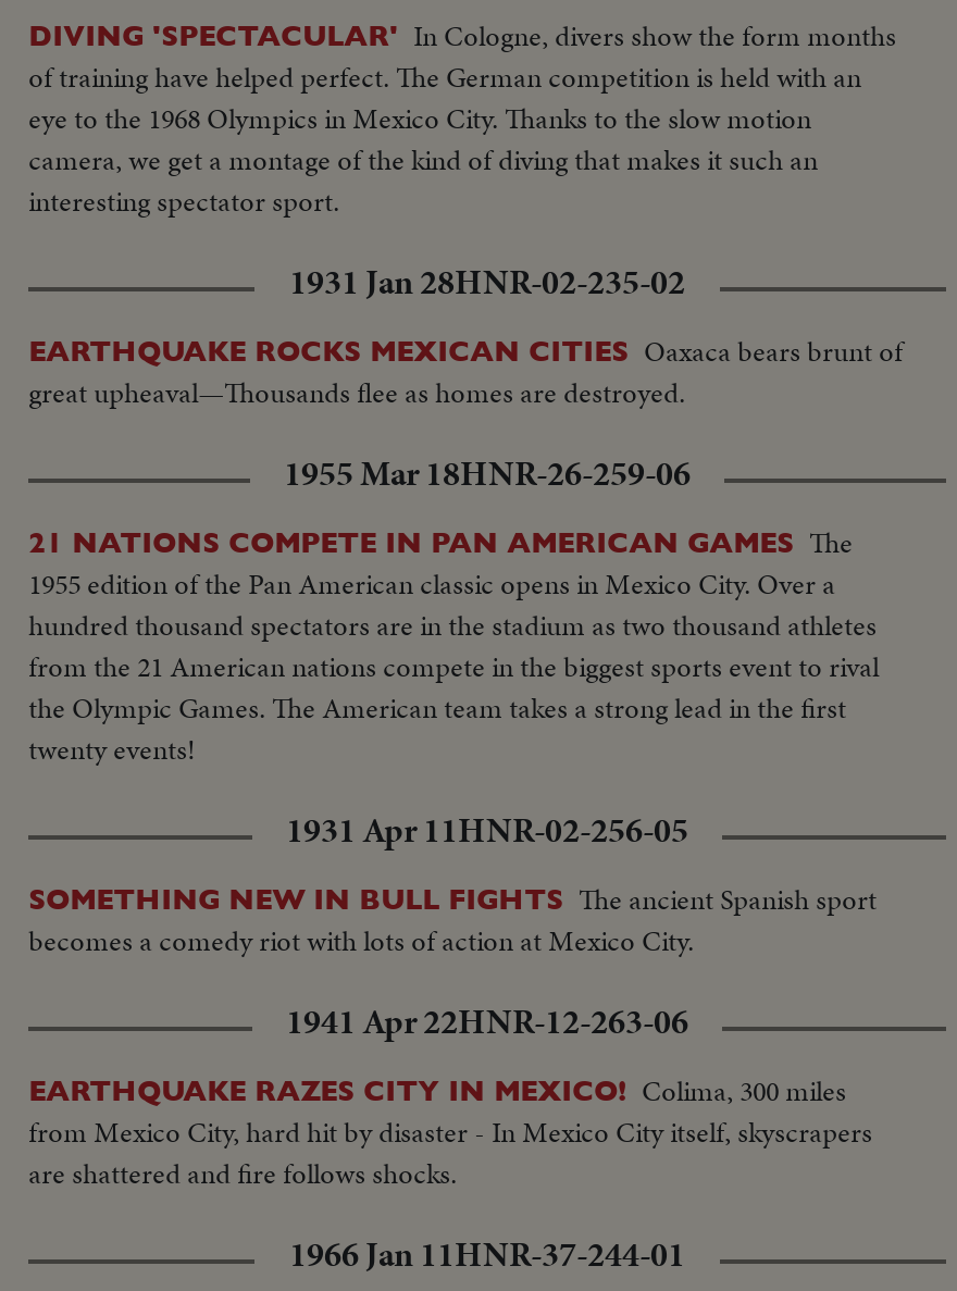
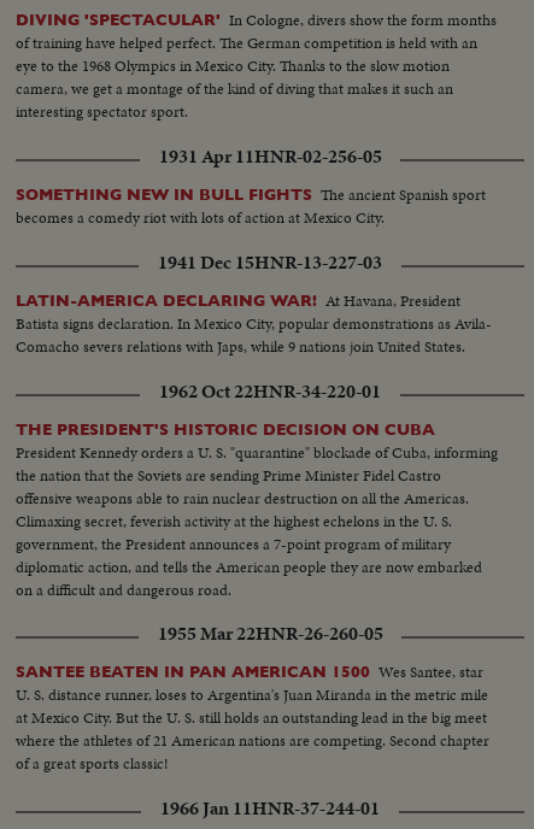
- 1931 Jan 28HNR-02-235-02
- EARTHQUAKE ROCKS MEXICAN CITIES Oaxaca bears brunt of
- great upheaval—Thousands flee as homes are destroyed.
- 1955 Mar 18HNR-26-259-06
- 21 NATIONS COMPETE IN PAN AMERICAN GAMES The
- 1955 edition of the Pan American classic opens in Mexico City. Over a
- hundred thousand spectators are in the stadium as two thousand athletes
- from the 21 American nations compete in the biggest sports event to rival
- the Olympic Games. The American team takes a strong lead in the first
- twenty events!

moved up: 1931 Apr 11HNR-02-256-05 | SOMETHING NEW IN BULL FIGHTS The ancient Spanish sport | becomes a comedy riot with lots of action at Mexico City.

- 1941 Apr 22HNR-12-263-06
- EARTHQUAKE RAZES CITY IN MEXICO! Colima, 300 miles
- from Mexico City, hard hit by disaster - In Mexico City itself, skyscrapers
- are shattered and fire follows shocks.
+ 1941 Dec 15HNR-13-227-03
+ LATIN-AMERICA DECLARING WAR! At Havana, President
+ Batista signs declaration. In Mexico City, popular demonstrations as Avila-
+ Comacho severs relations with Japs, while 9 nations join United States.
+ 1962 Oct 22HNR-34-220-01
+ THE PRESIDENT'S HISTORIC DECISION ON CUBA
+ President Kennedy orders a U. S. "quarantine" blockade of Cuba, informing
+ the nation that the Soviets are sending Prime Minister Fidel Castro
+ offensive weapons able to rain nuclear destruction on all the Americas.
+ Climaxing secret, feverish activity at the highest echelons in the U. S.
+ government, the President announces a 7-point program of military
+ diplomatic action, and tells the American people they are now embarked
+ on a difficult and dangerous road.
+ 1955 Mar 22HNR-26-260-05
+ SANTEE BEATEN IN PAN AMERICAN 1500 Wes Santee, star
+ U. S. distance runner, loses to Argentina's Juan Miranda in the metric mile
+ at Mexico City. But the U. S. still holds an outstanding lead in the big meet
+ where the athletes of 21 American nations are competing. Second chapter
+ of a great sports classic!
